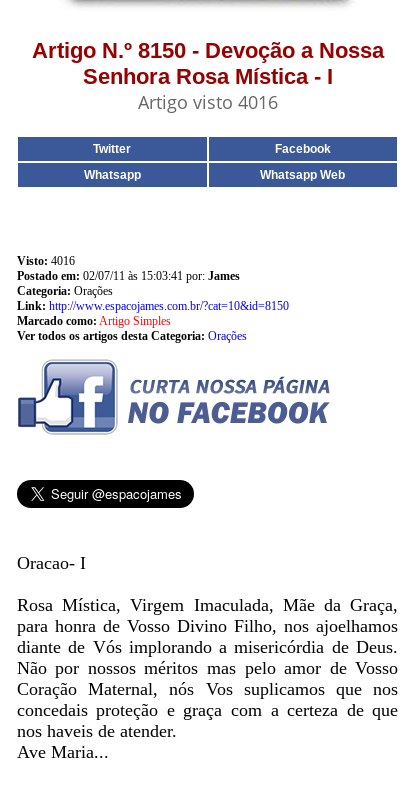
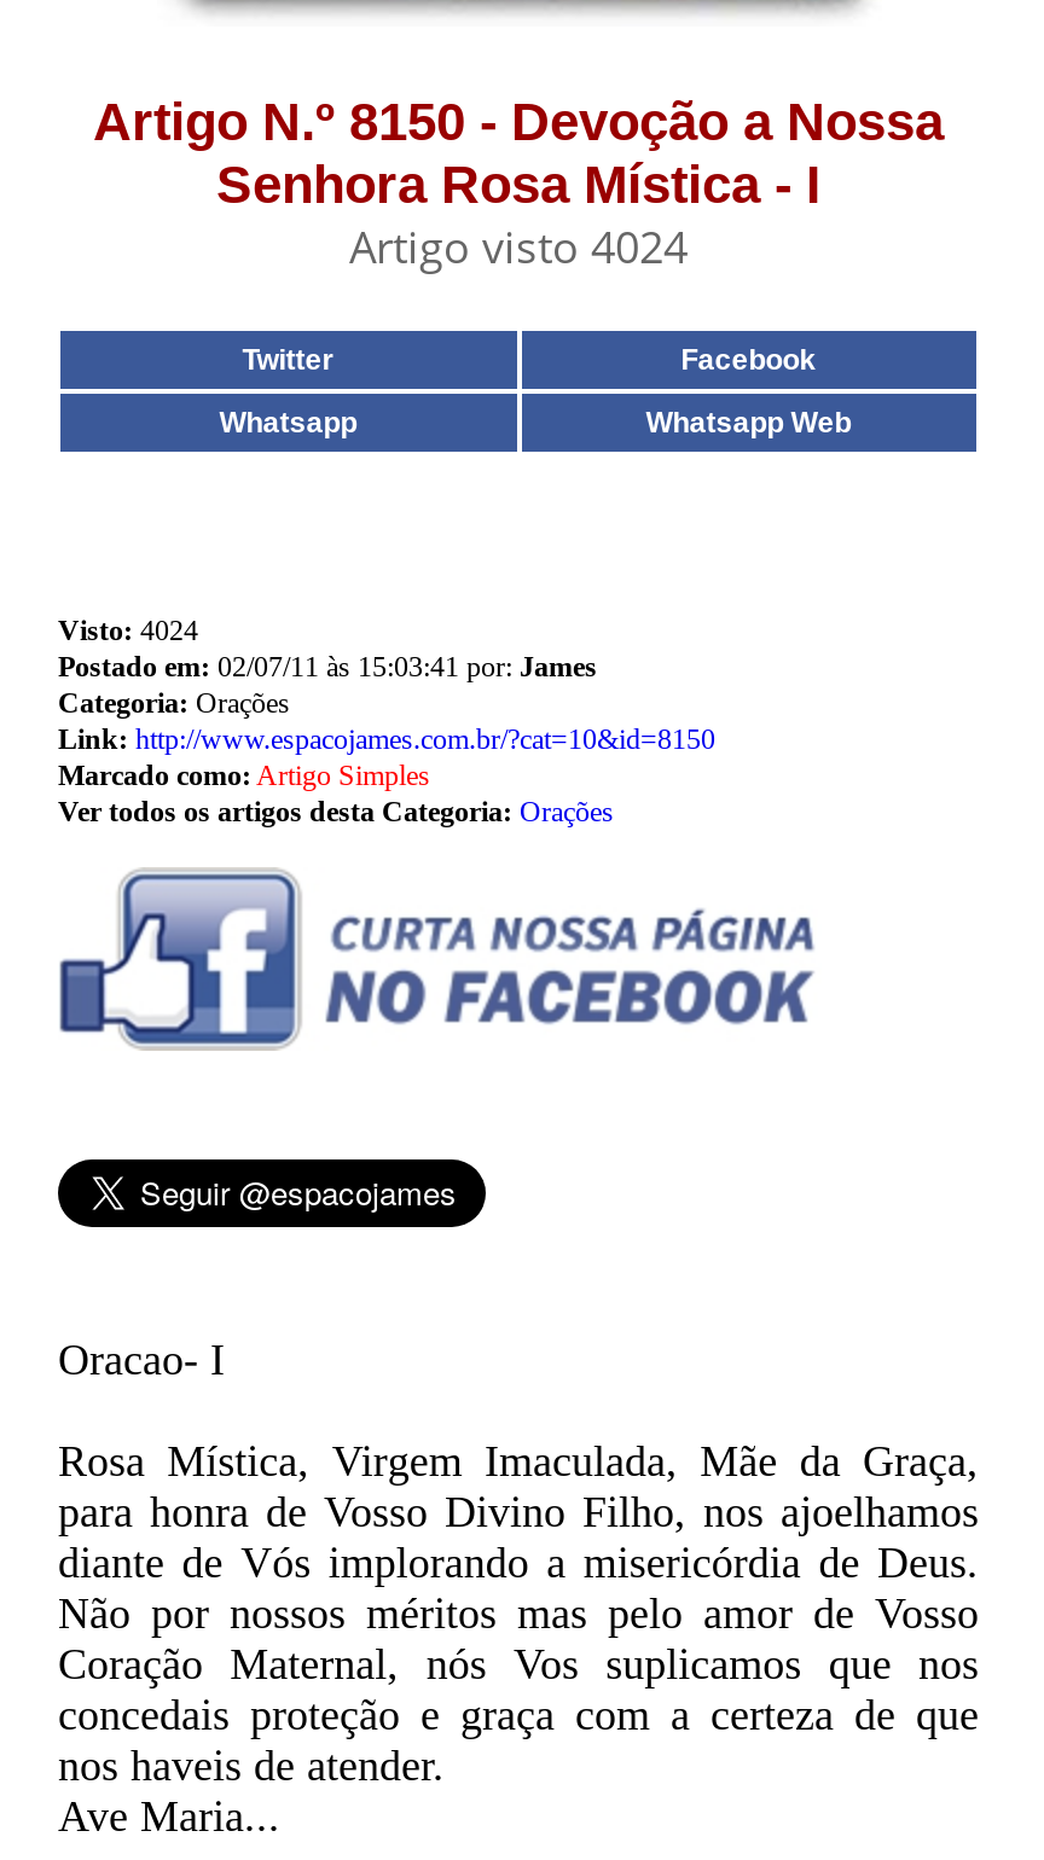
- Artigo visto 4016
+ Artigo visto 4024

- Visto: 4016
+ Visto: 4024
